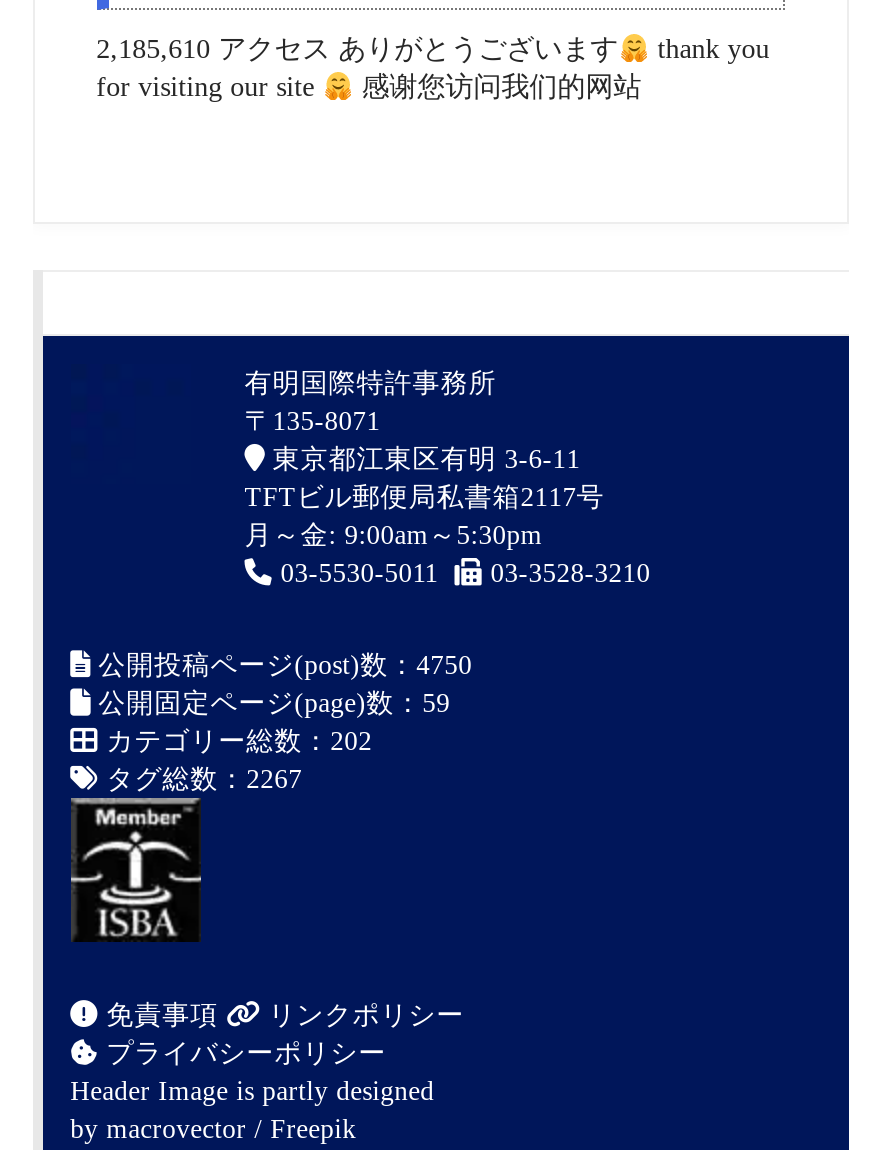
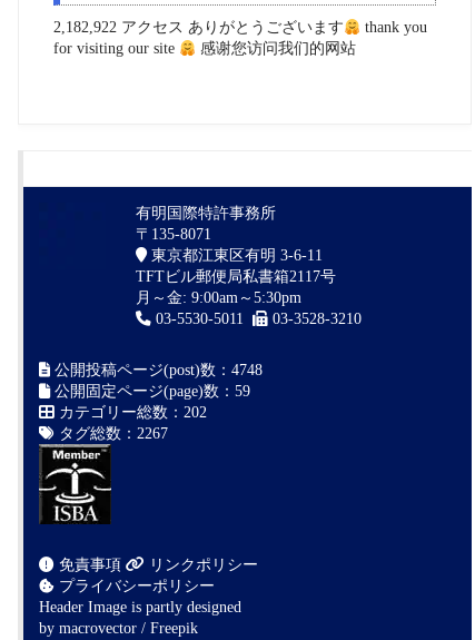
- 2,185,610 アクセス ありがとうございます
+ 2,182,922 アクセス ありがとうございます

- 公開投稿ページ(post)数：4750
+ 公開投稿ページ(post)数：4748
